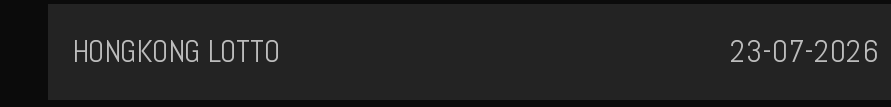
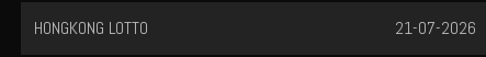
- 23-07-2026
+ 21-07-2026
